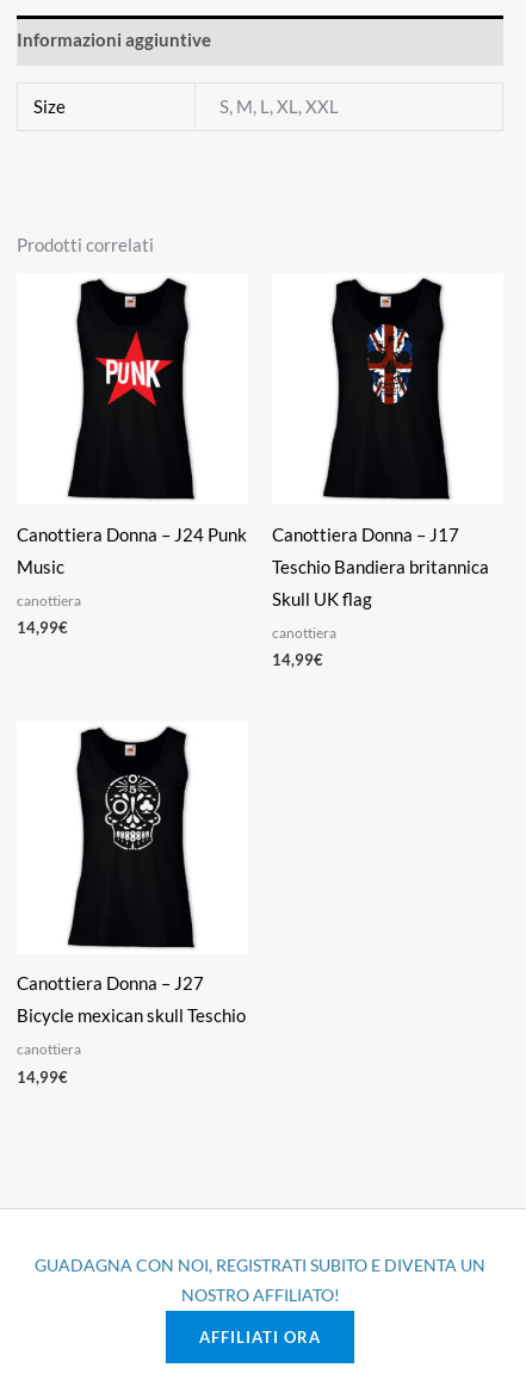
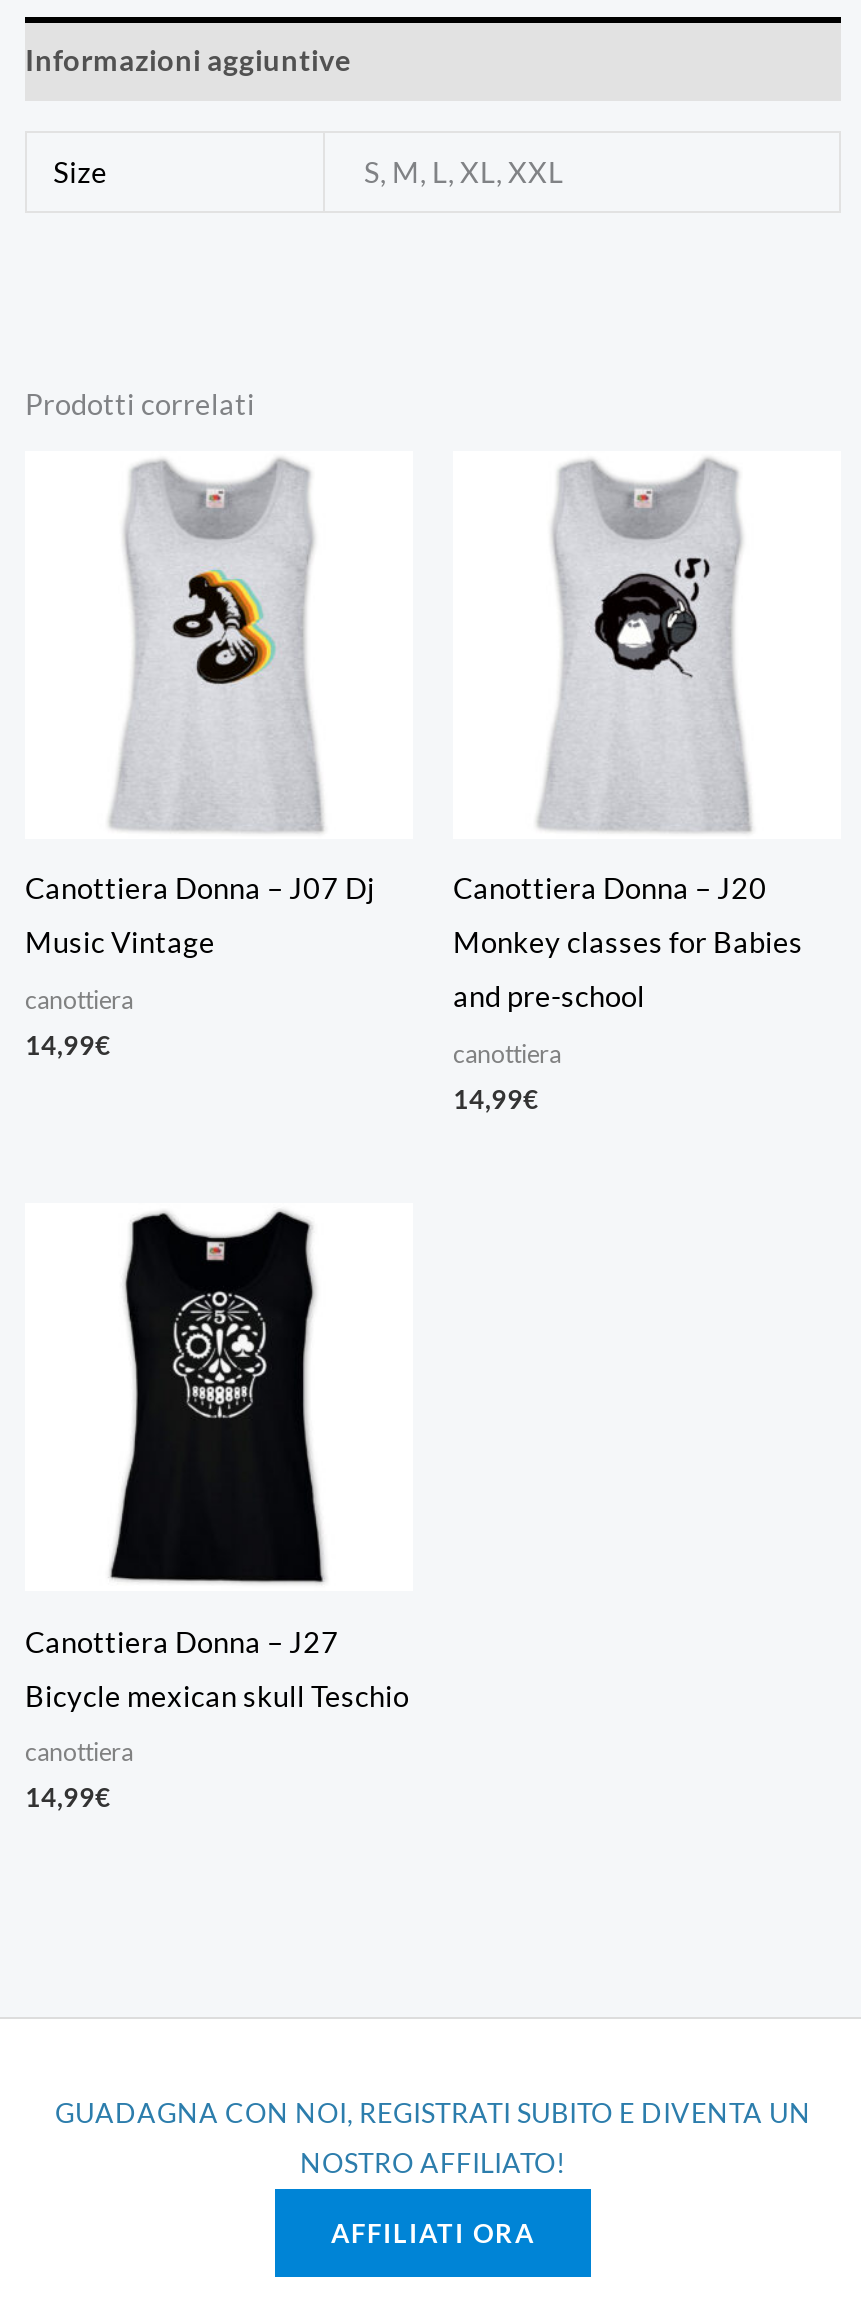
- [image]
- Canottiera Donna – J24 Punk
+ [image]
+ Canottiera Donna – J07 Dj

- [image]
- Canottiera Donna – J17
+ [image]
+ Canottiera Donna – J20

- Music
+ Music Vintage

- Teschio Bandiera britannica
+ Monkey classes for Babies

- Skull UK flag
+ and pre-school
